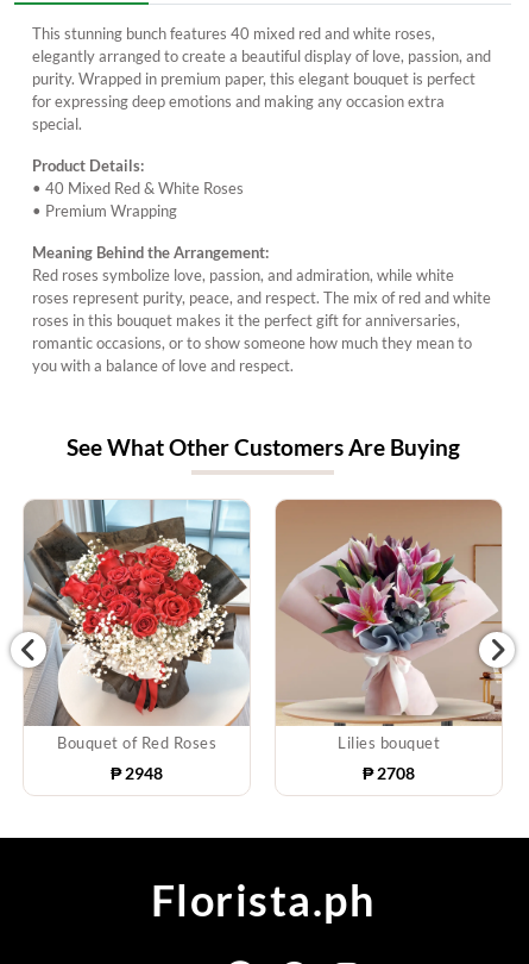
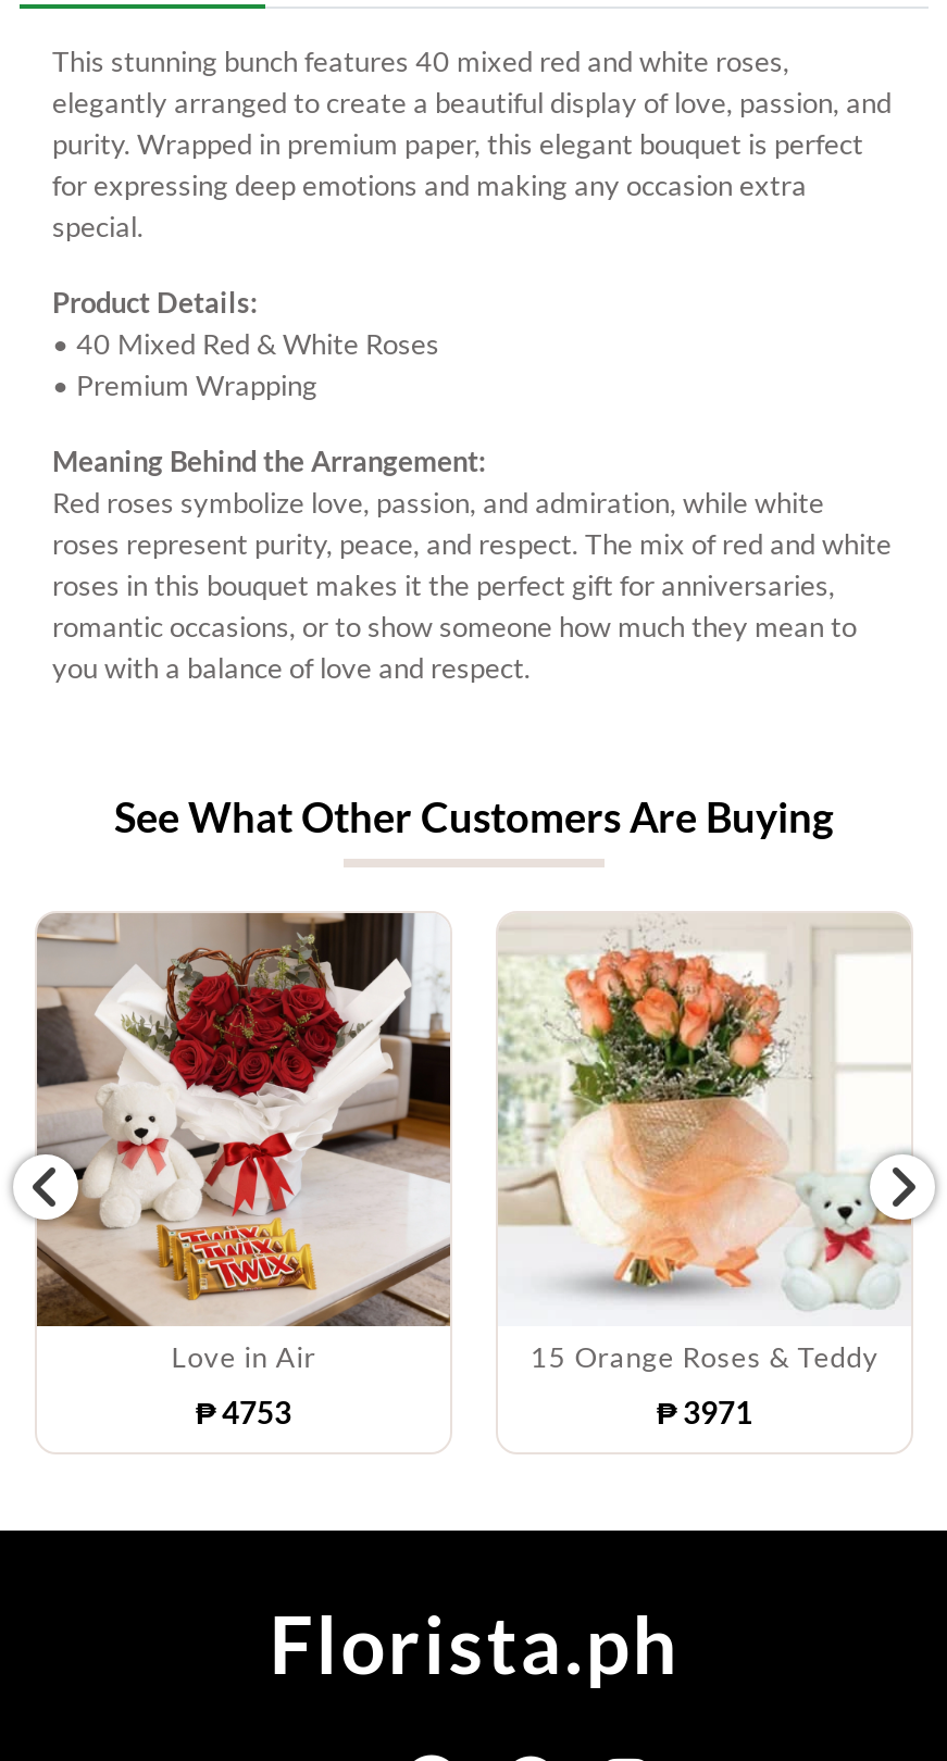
- [image]
- Bouquet of Red Roses
+ [image]
+ Love in Air

- [image]
- Lilies bouquet
+ [image]
+ 15 Orange Roses & Teddy

- ₱ 2948
+ ₱ 4753

- ₱ 2708
+ ₱ 3971
